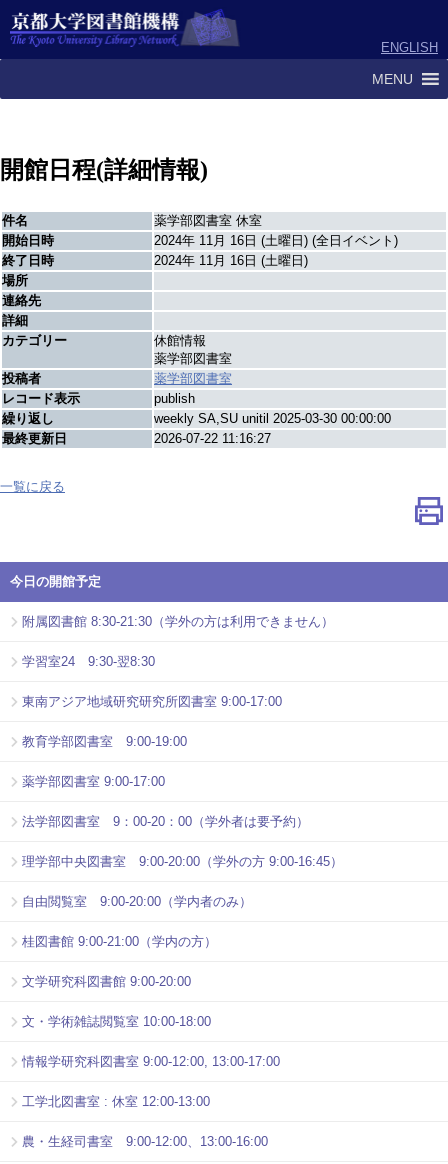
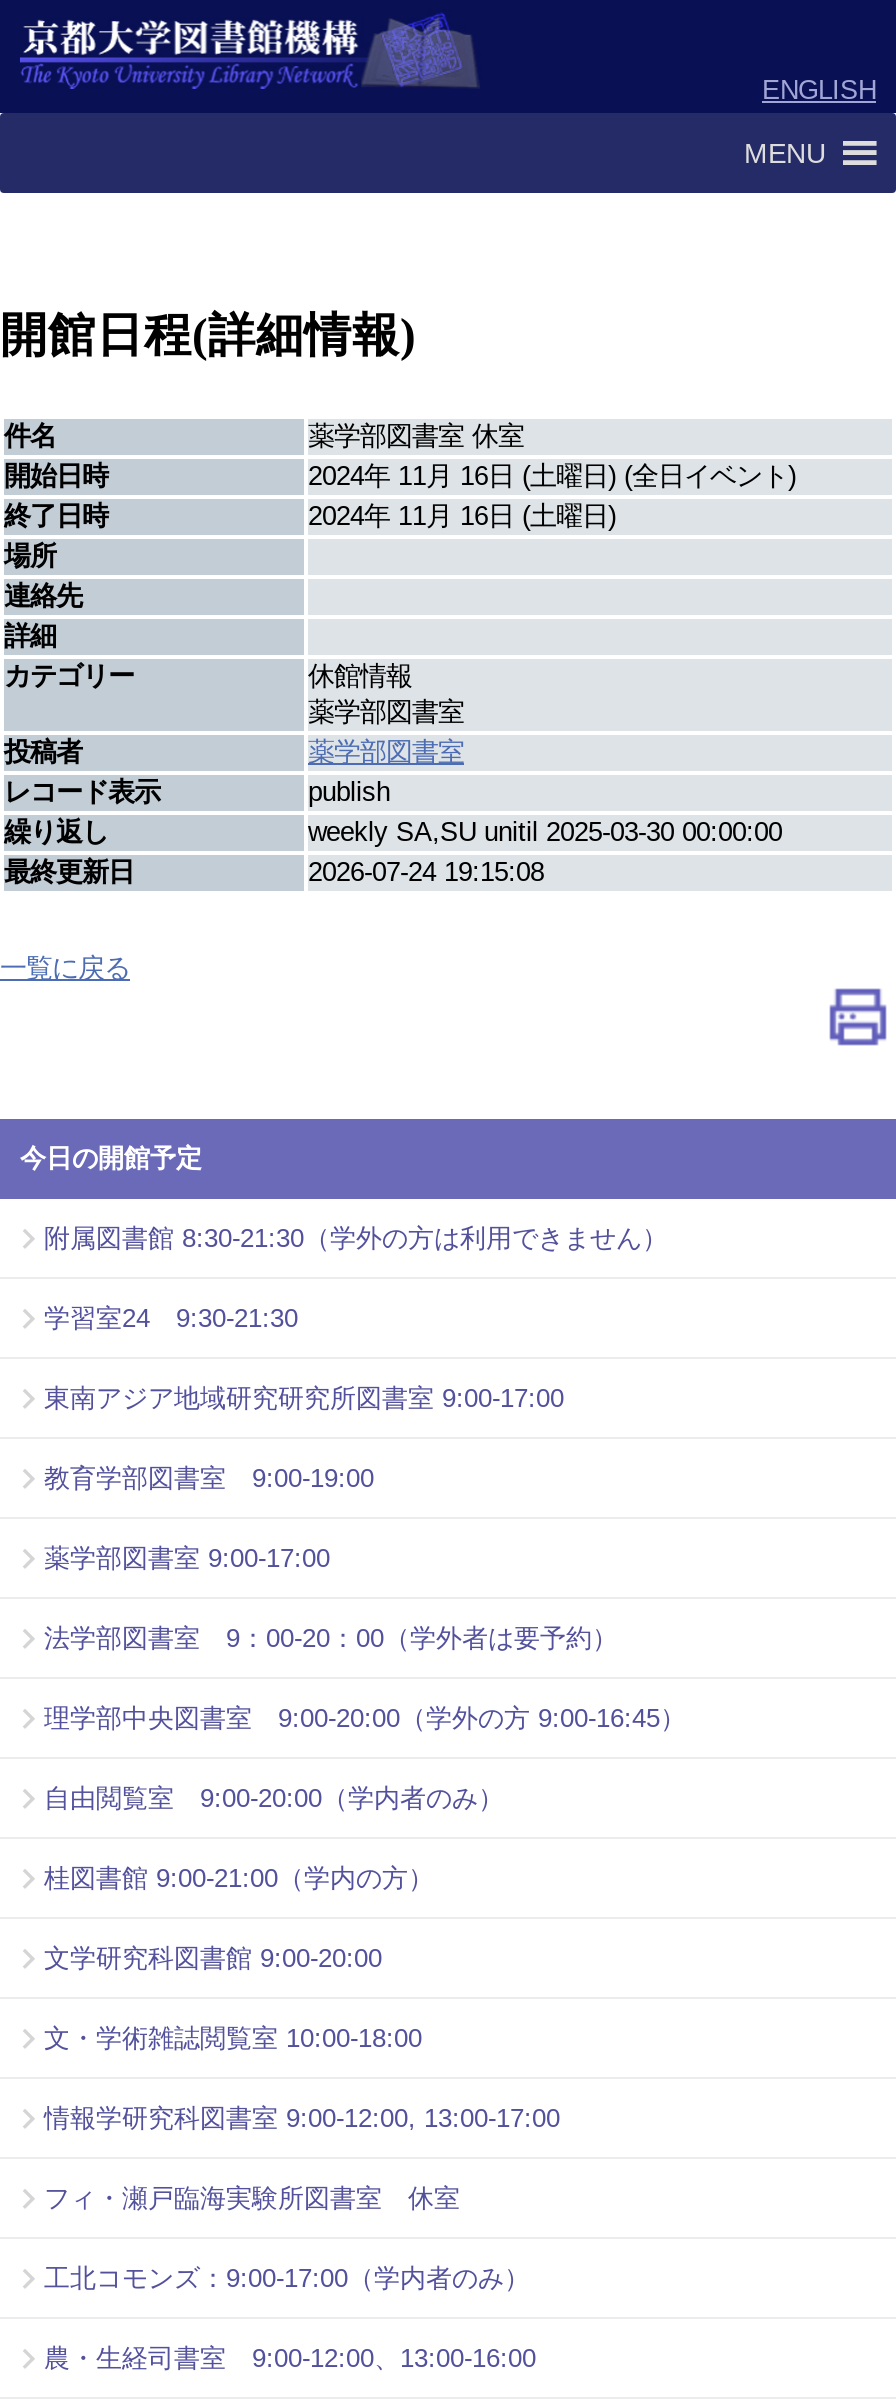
- 2026-07-22 11:16:27
+ 2026-07-24 19:15:08

- 学習室24 9:30-翌8:30
+ 学習室24 9:30-21:30

- 工学北図書室 : 休室 12:00-13:00
+ フィ・瀬戸臨海実験所図書室 休室
+ 工北コモンズ：9:00-17:00（学内者のみ）
